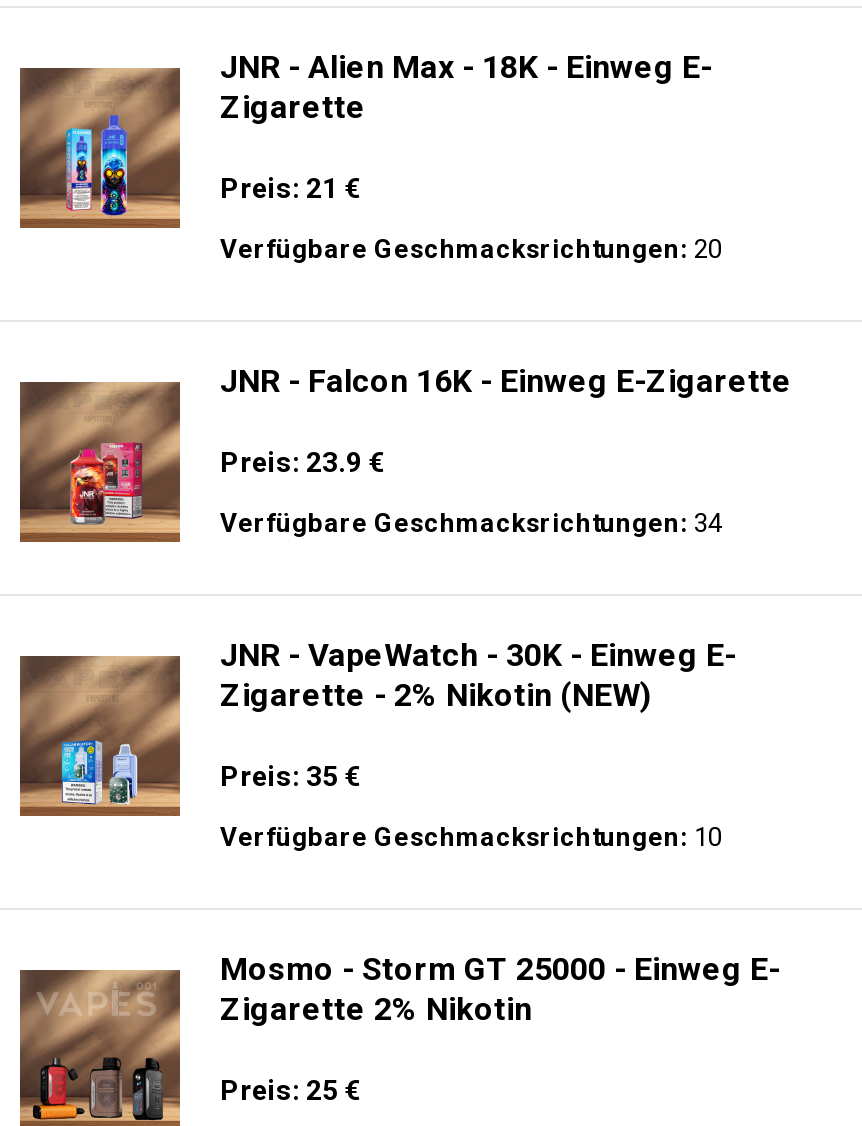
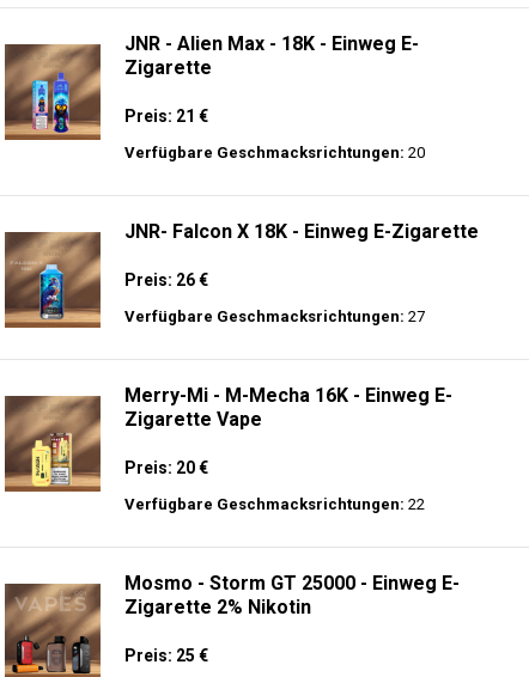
- JNR - Falcon 16K - Einweg E-Zigarette
+ JNR- Falcon X 18K - Einweg E-Zigarette

- [image]
- Preis: 23.9 €
+ [image]
+ Preis: 26 €

- Verfügbare Geschmacksrichtungen: 34
+ Verfügbare Geschmacksrichtungen: 27

- JNR - VapeWatch - 30K - Einweg E-
- Zigarette - 2% Nikotin (NEW)
+ Merry-Mi - M-Mecha 16K - Einweg E-
+ Zigarette Vape

- [image]
+ [image]

- Preis: 35 €
+ Preis: 20 €

- Verfügbare Geschmacksrichtungen: 10
+ Verfügbare Geschmacksrichtungen: 22
